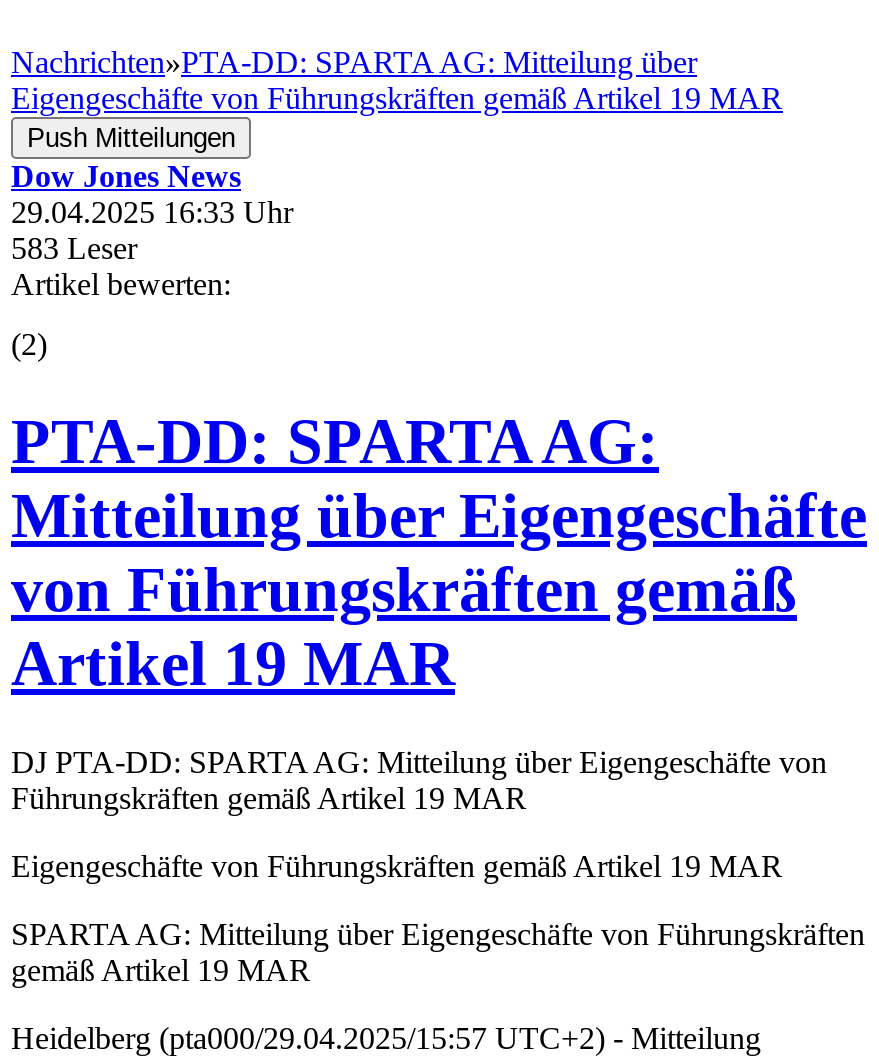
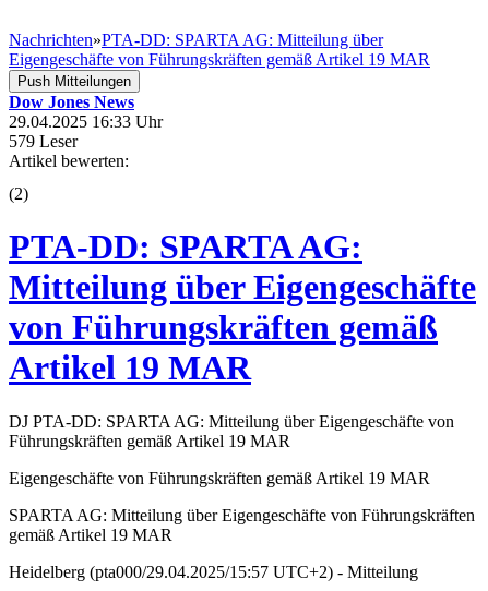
- 583 Leser
+ 579 Leser
